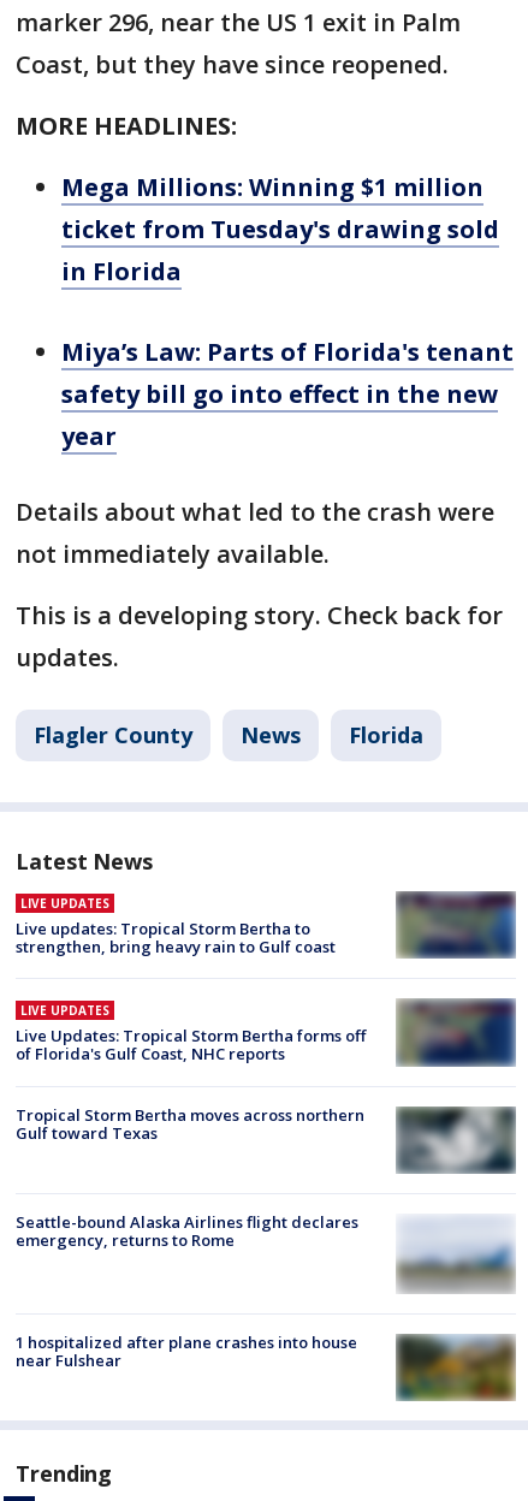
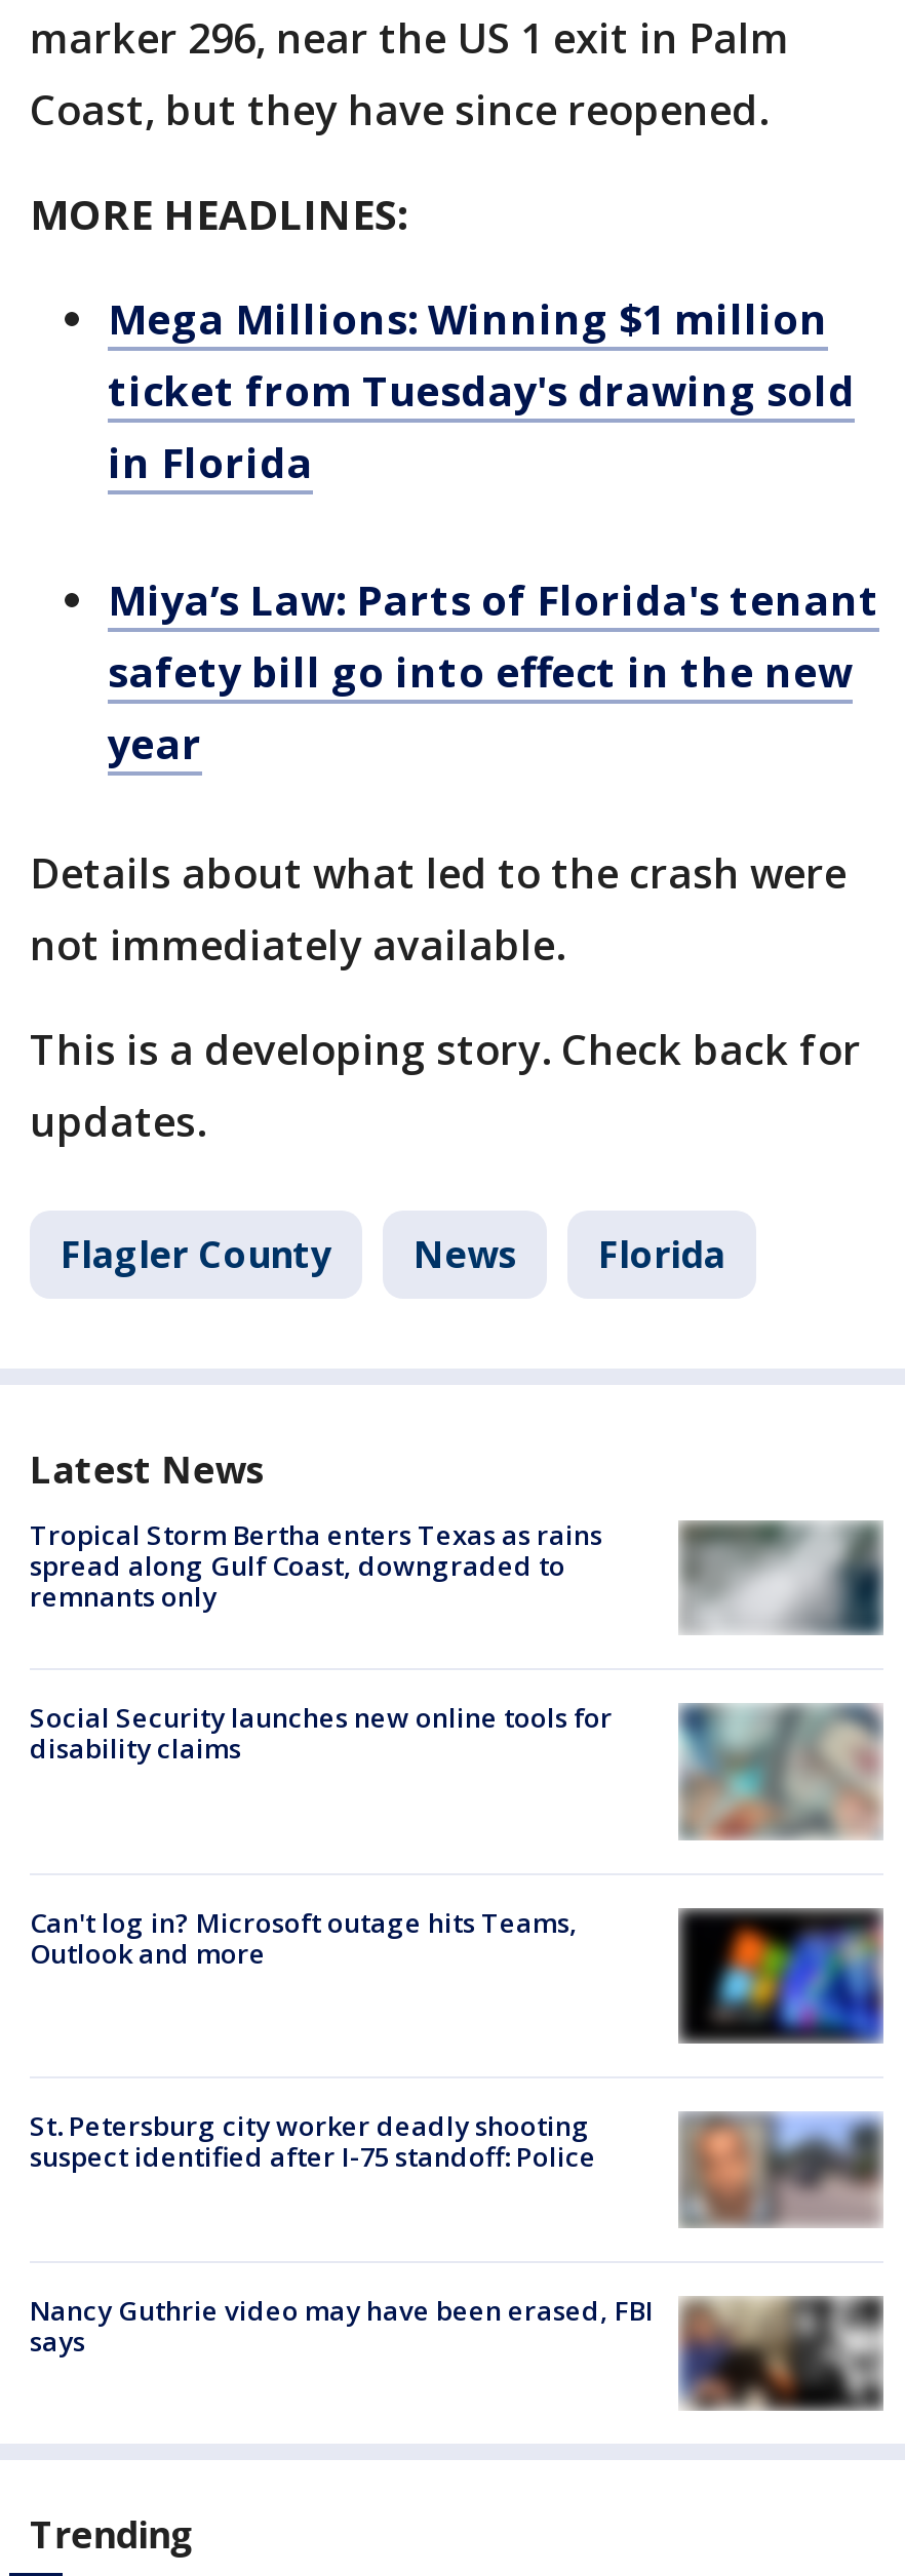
- LIVE UPDATES
- Live updates: Tropical Storm Bertha to
- strengthen, bring heavy rain to Gulf coast
+ Tropical Storm Bertha enters Texas as rains
+ spread along Gulf Coast, downgraded to
+ remnants only

- [image]
+ [image]

- [image]
- LIVE UPDATES
- Live Updates: Tropical Storm Bertha forms off
- of Florida's Gulf Coast, NHC reports
+ [image]
+ Social Security launches new online tools for
+ disability claims

- Tropical Storm Bertha moves across northern
- Gulf toward Texas
+ Can't log in? Microsoft outage hits Teams,
+ Outlook and more

- [image]
+ [image]

- [image]
- Seattle-bound Alaska Airlines flight declares
- emergency, returns to Rome
+ [image]
+ St. Petersburg city worker deadly shooting
+ suspect identified after I-75 standoff: Police

- [image]
- 1 hospitalized after plane crashes into house
- near Fulshear
+ [image]
+ Nancy Guthrie video may have been erased, FBI
+ says
